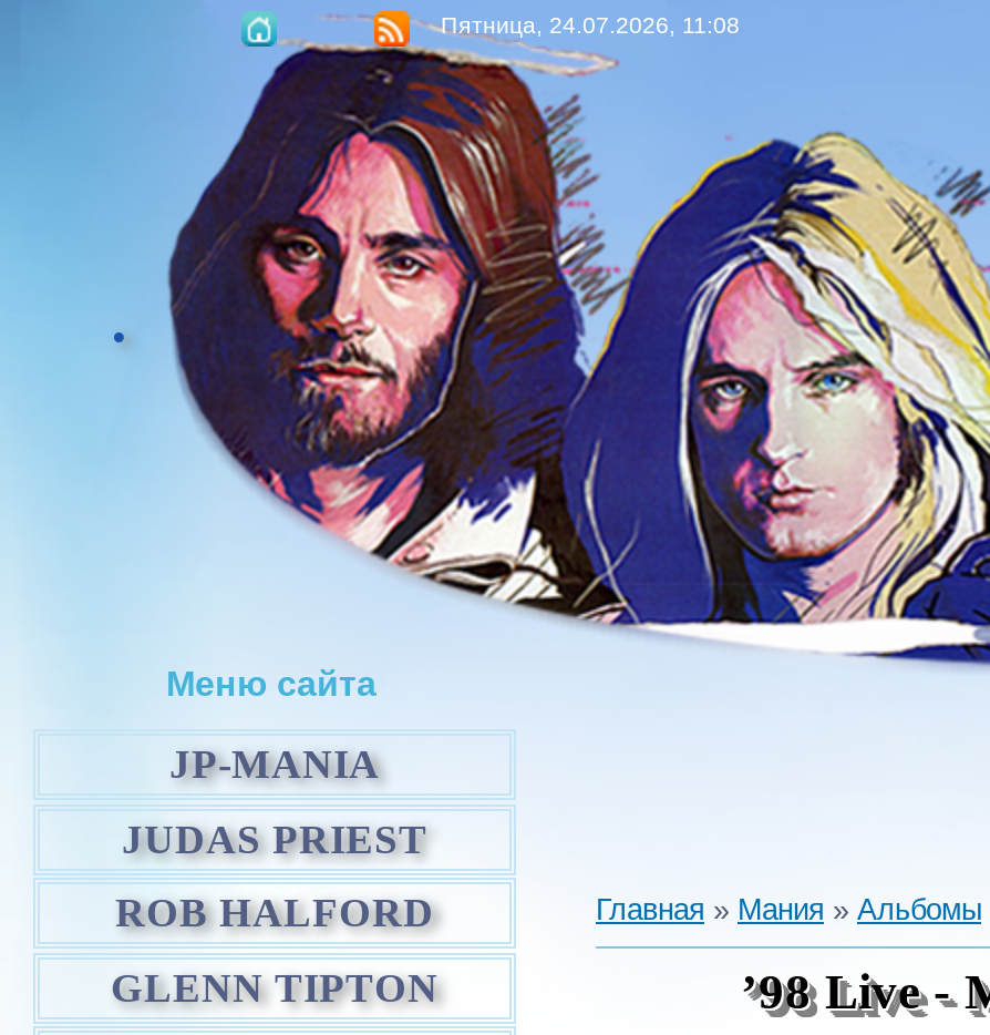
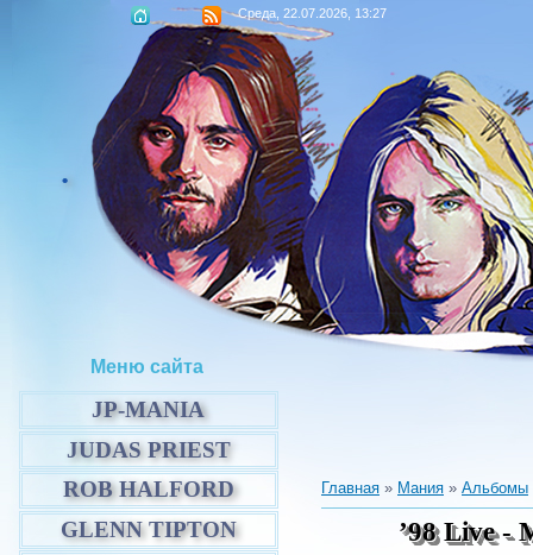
- Пятница, 24.07.2026, 11:08
+ Среда, 22.07.2026, 13:27
